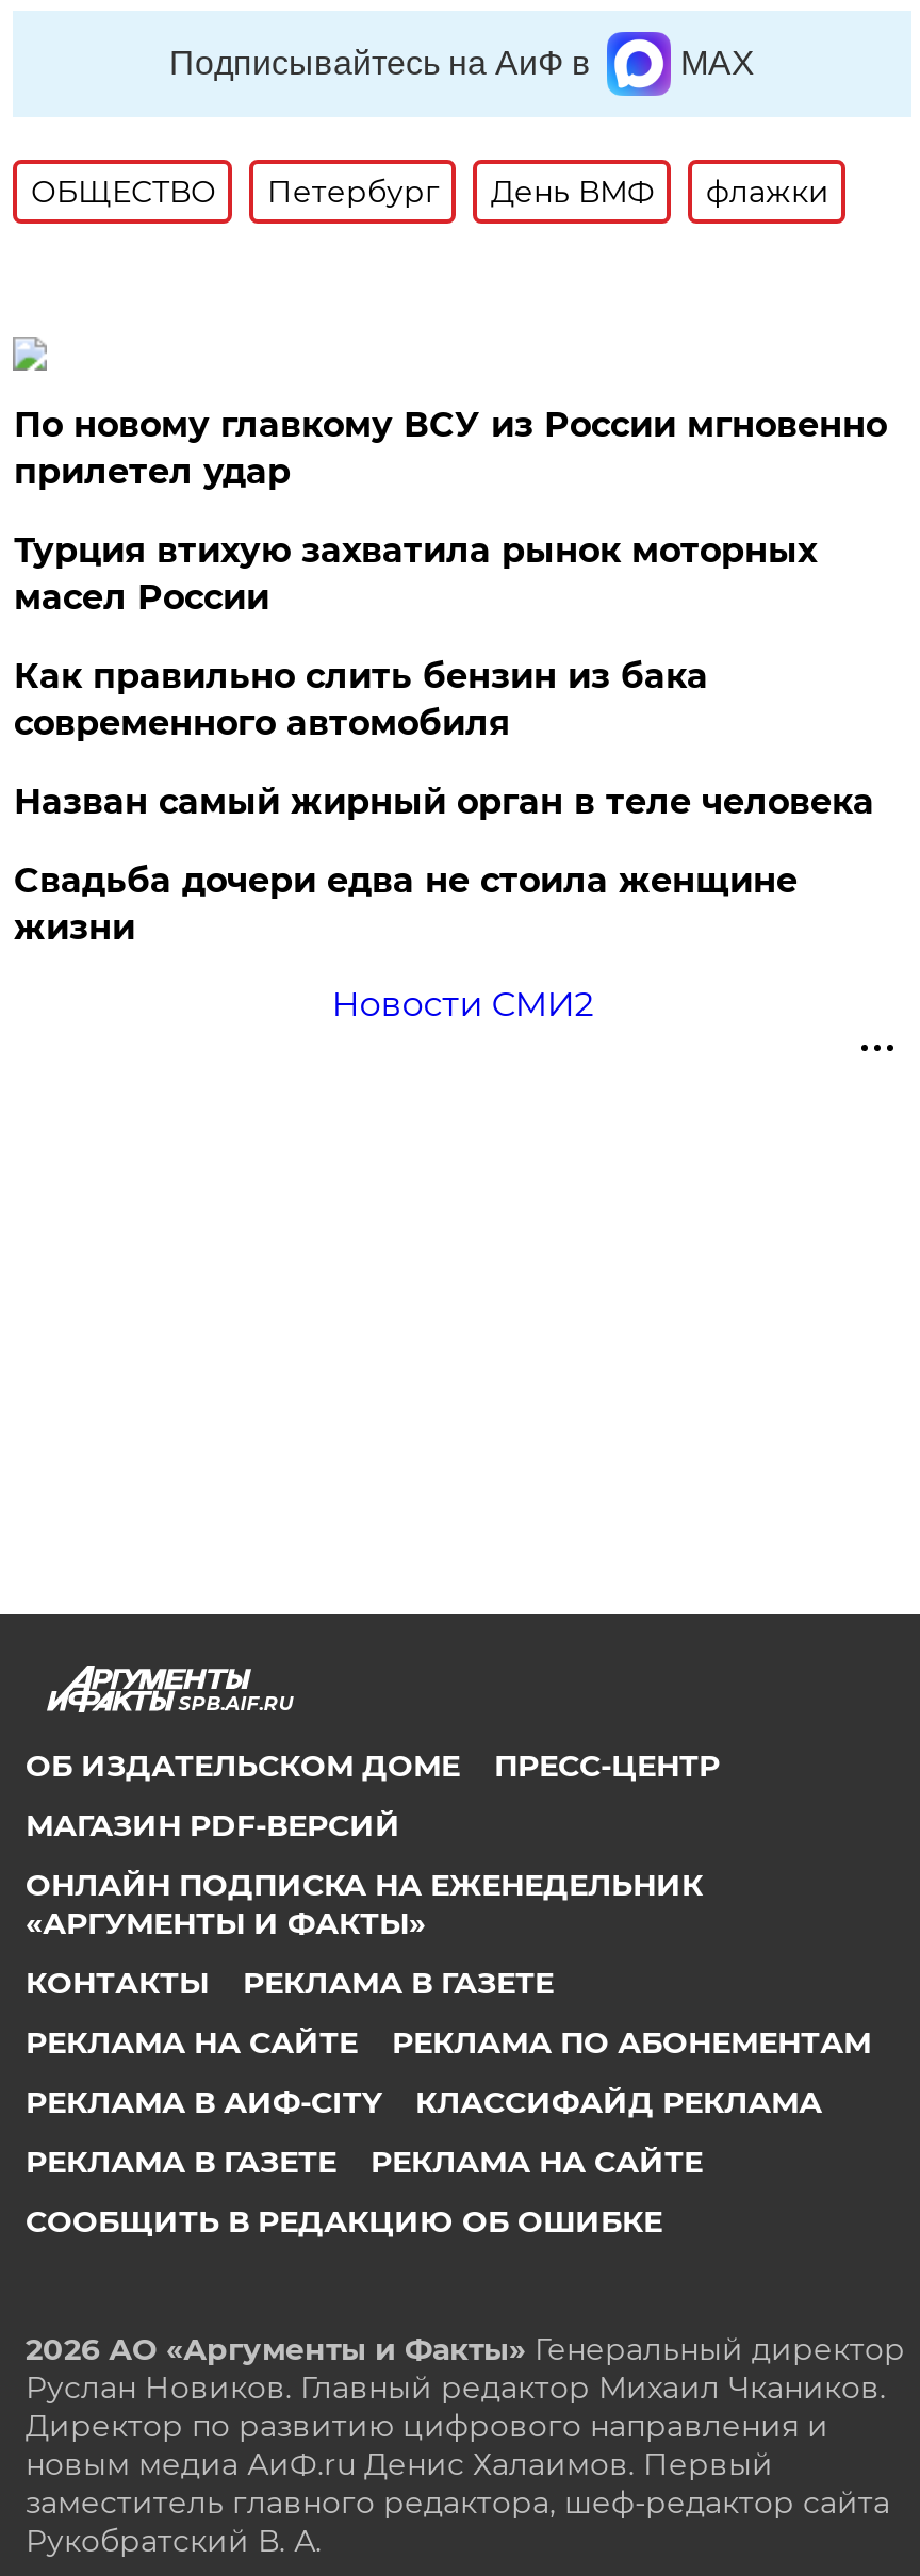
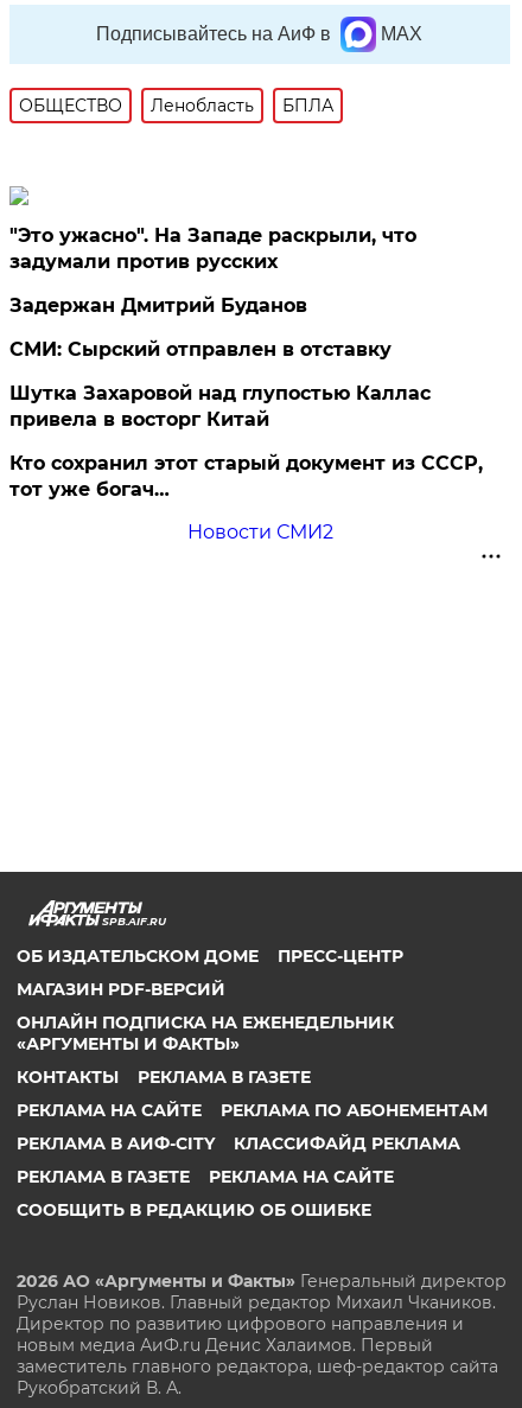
- Петербург
- День ВМФ
- флажки
+ Ленобласть
+ БПЛА

- По новому главкому ВСУ из России мгновенно
- прилетел удар
+ "Это ужасно". На Западе раскрыли, что
+ задумали против русских

- Турция втихую захватила рынок моторных
- масел России
+ Задержан Дмитрий Буданов

- Как правильно слить бензин из бака
- современного автомобиля
+ СМИ: Сырский отправлен в отставку

- Назван самый жирный орган в теле человека
+ Шутка Захаровой над глупостью Каллас
+ привела в восторг Китай

- Свадьба дочери едва не стоила женщине
- жизни
+ Кто сохранил этот старый документ из СССР,
+ тот уже богач…
